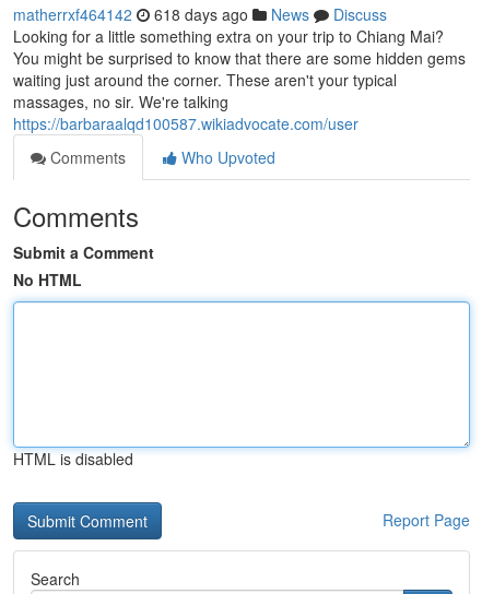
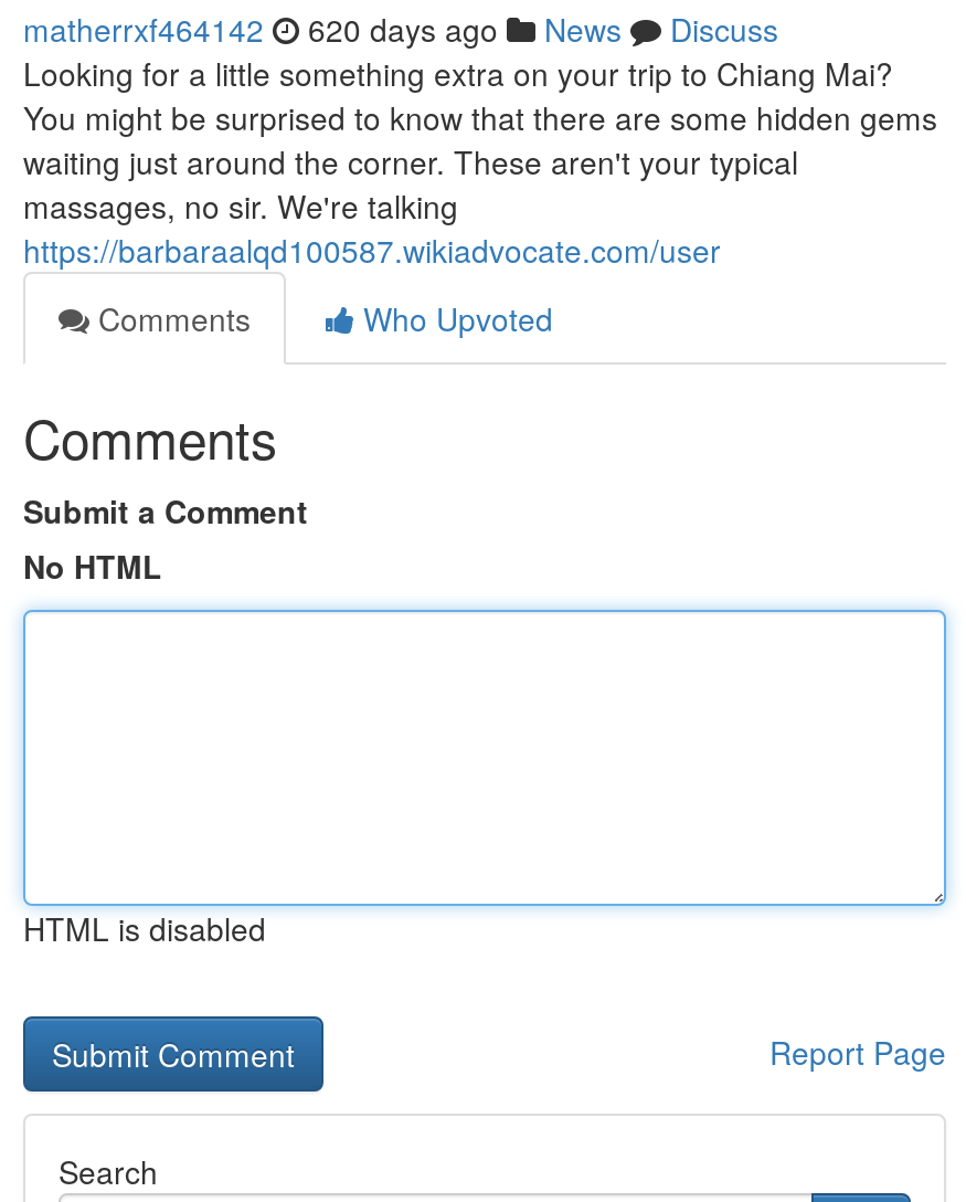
- matherrxf464142 618 days ago News Discuss
+ matherrxf464142 620 days ago News Discuss
